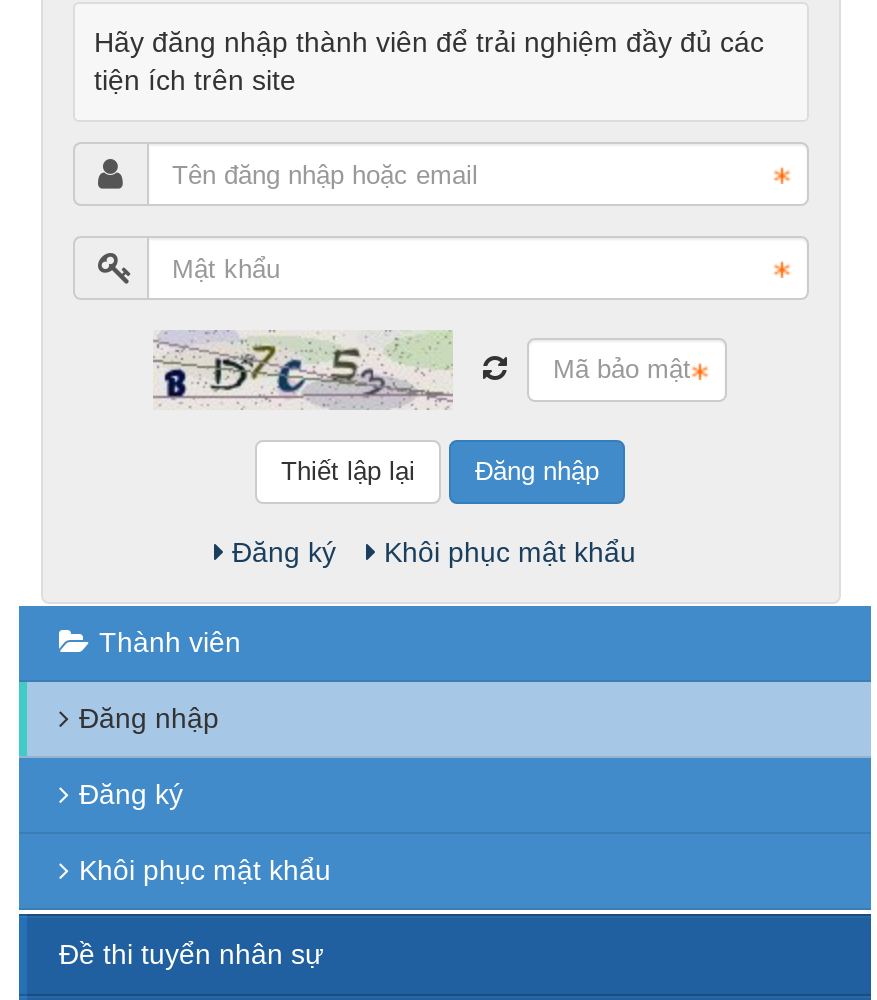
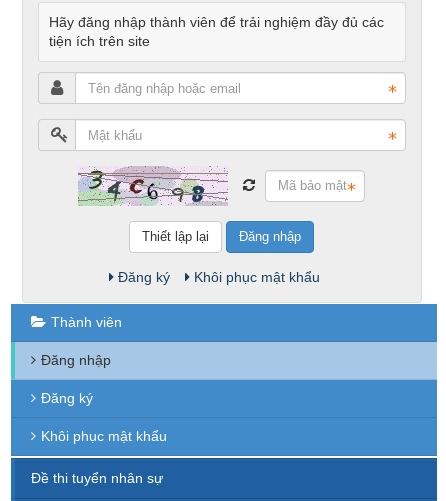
- [image]
+ [image]
